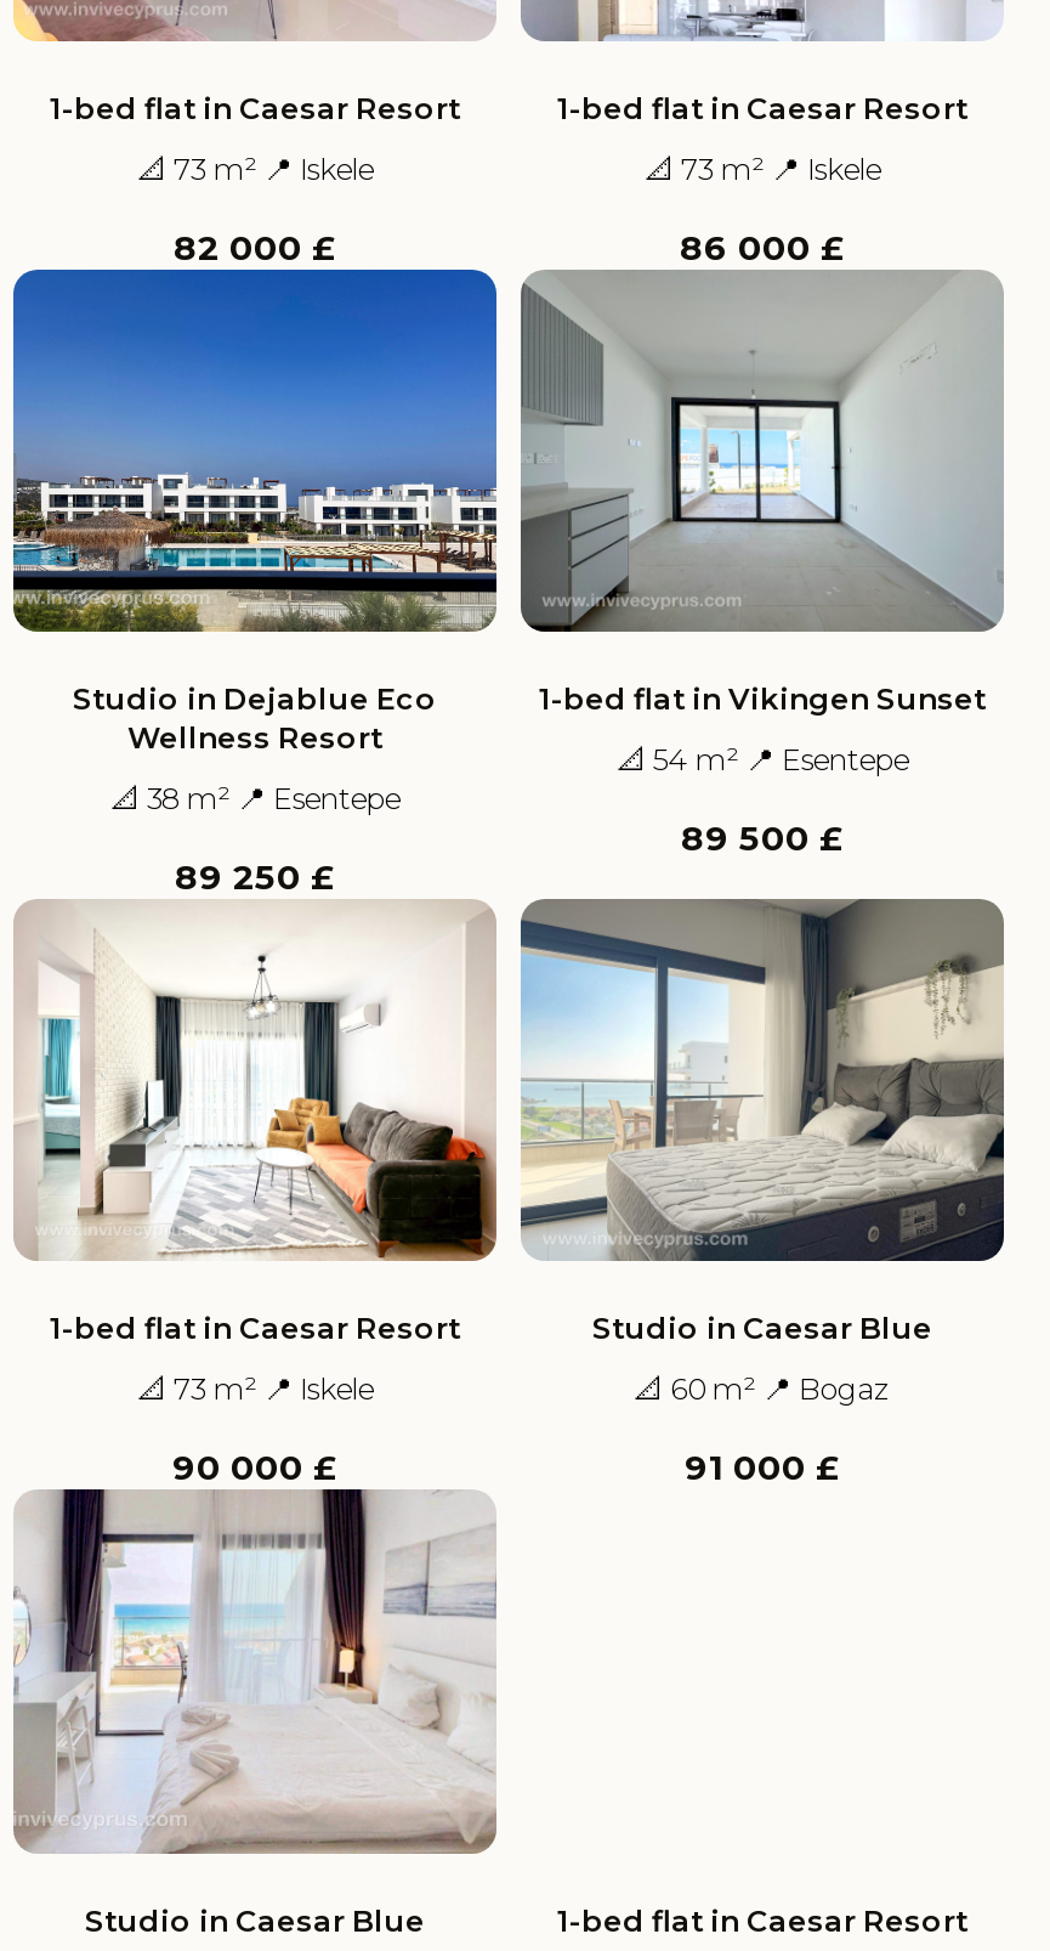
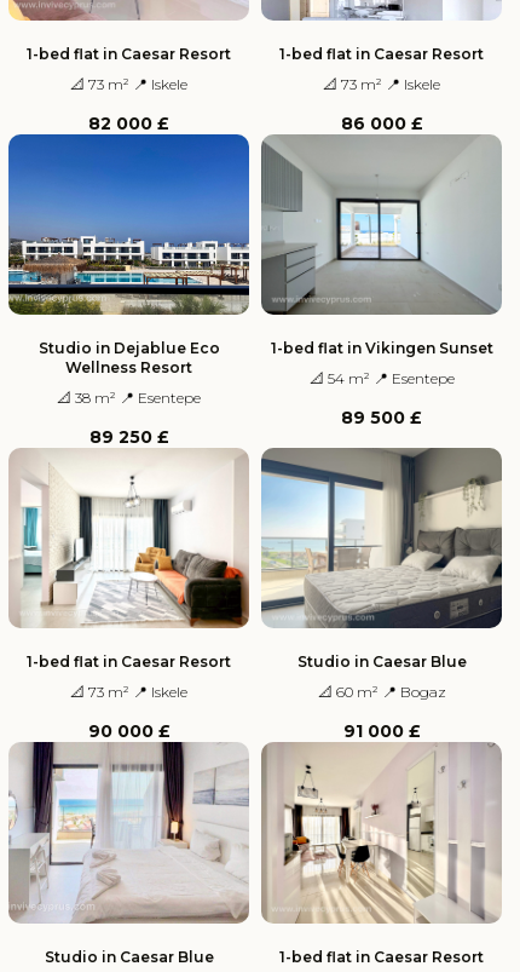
+ [image]
